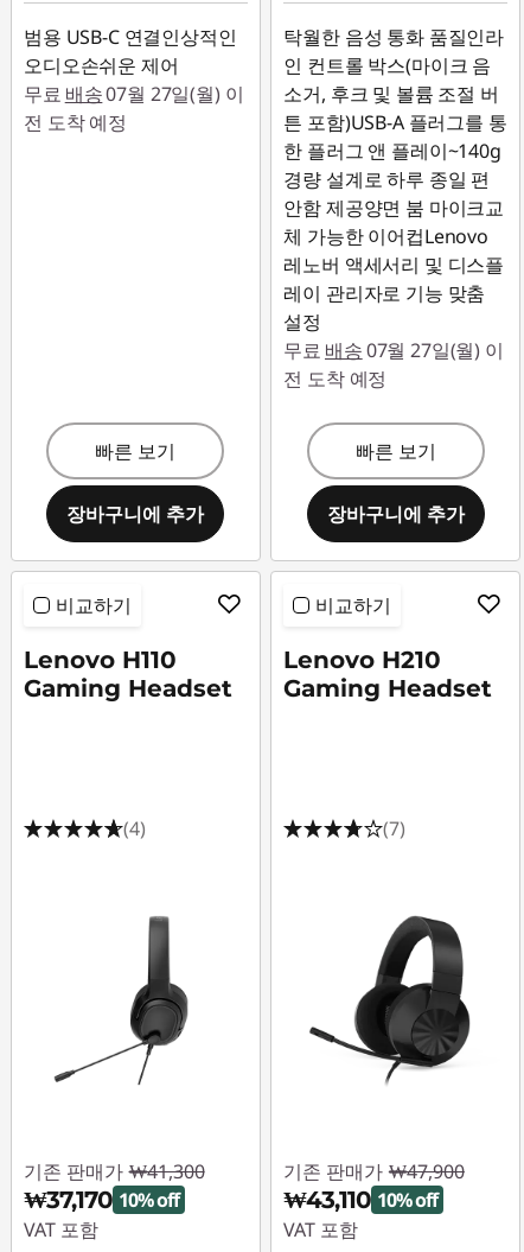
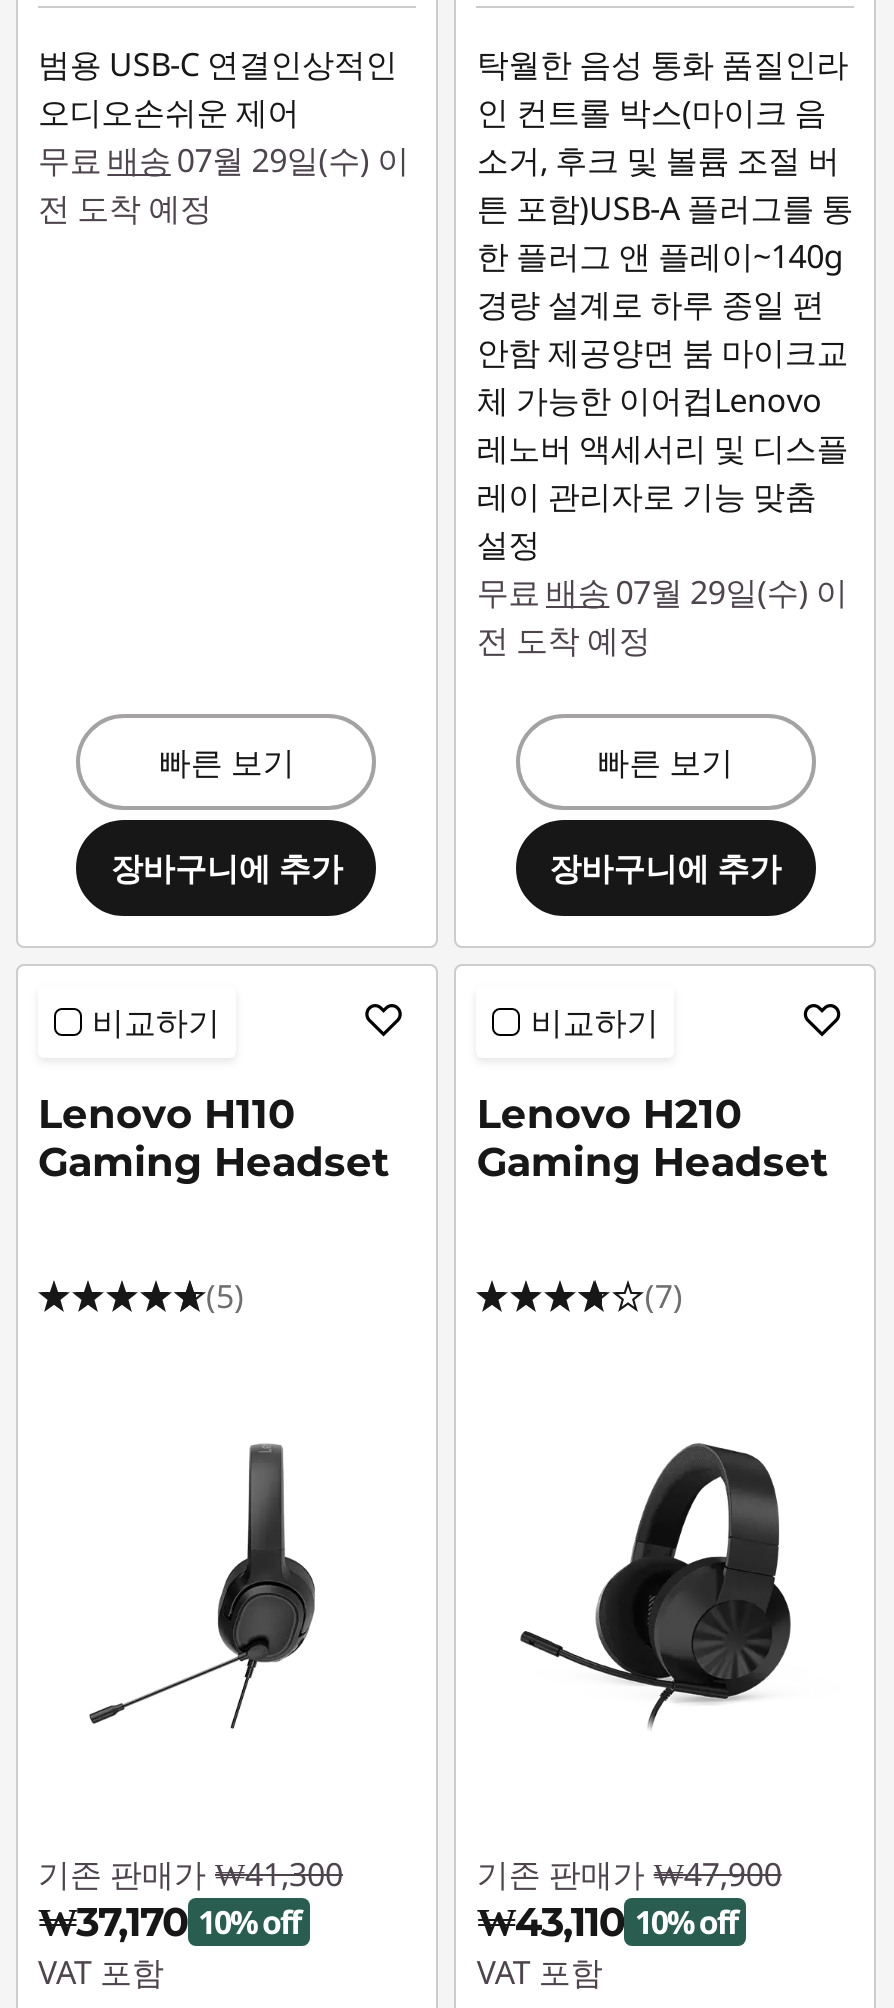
- 무료 배송 07월 27일(월) 이
+ 무료 배송 07월 29일(수) 이

- 무료 배송 07월 27일(월) 이
+ 무료 배송 07월 29일(수) 이

- (4)
+ (5)
